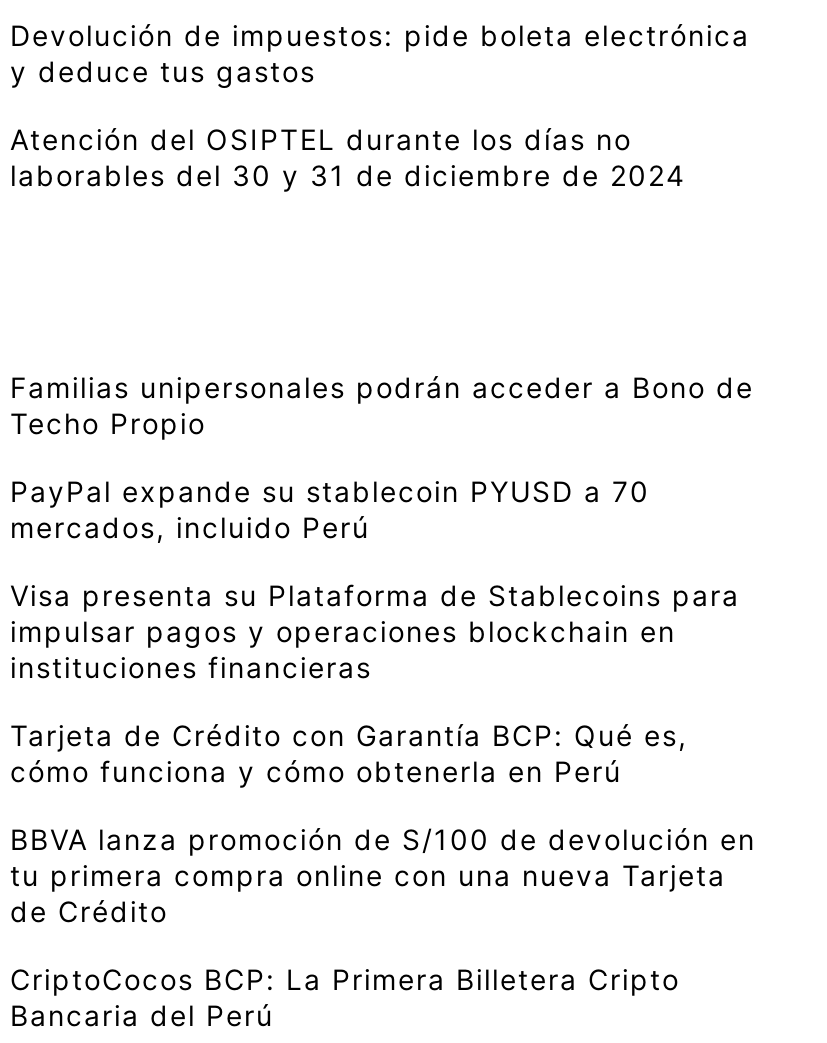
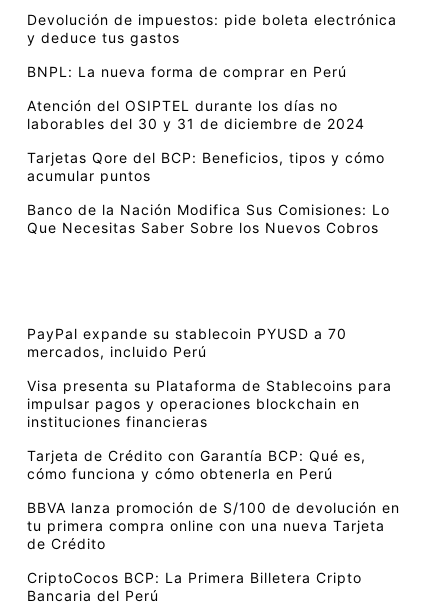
+ BNPL: La nueva forma de comprar en Perú

- Familias unipersonales podrán acceder a Bono de
- Techo Propio
+ Tarjetas Qore del BCP: Beneficios, tipos y cómo
+ acumular puntos
+ Banco de la Nación Modifica Sus Comisiones: Lo
+ Que Necesitas Saber Sobre los Nuevos Cobros
